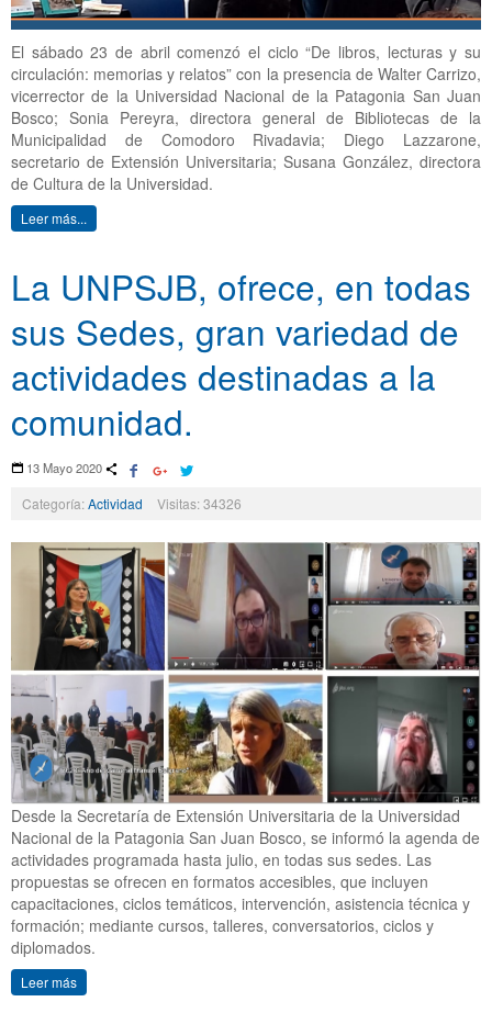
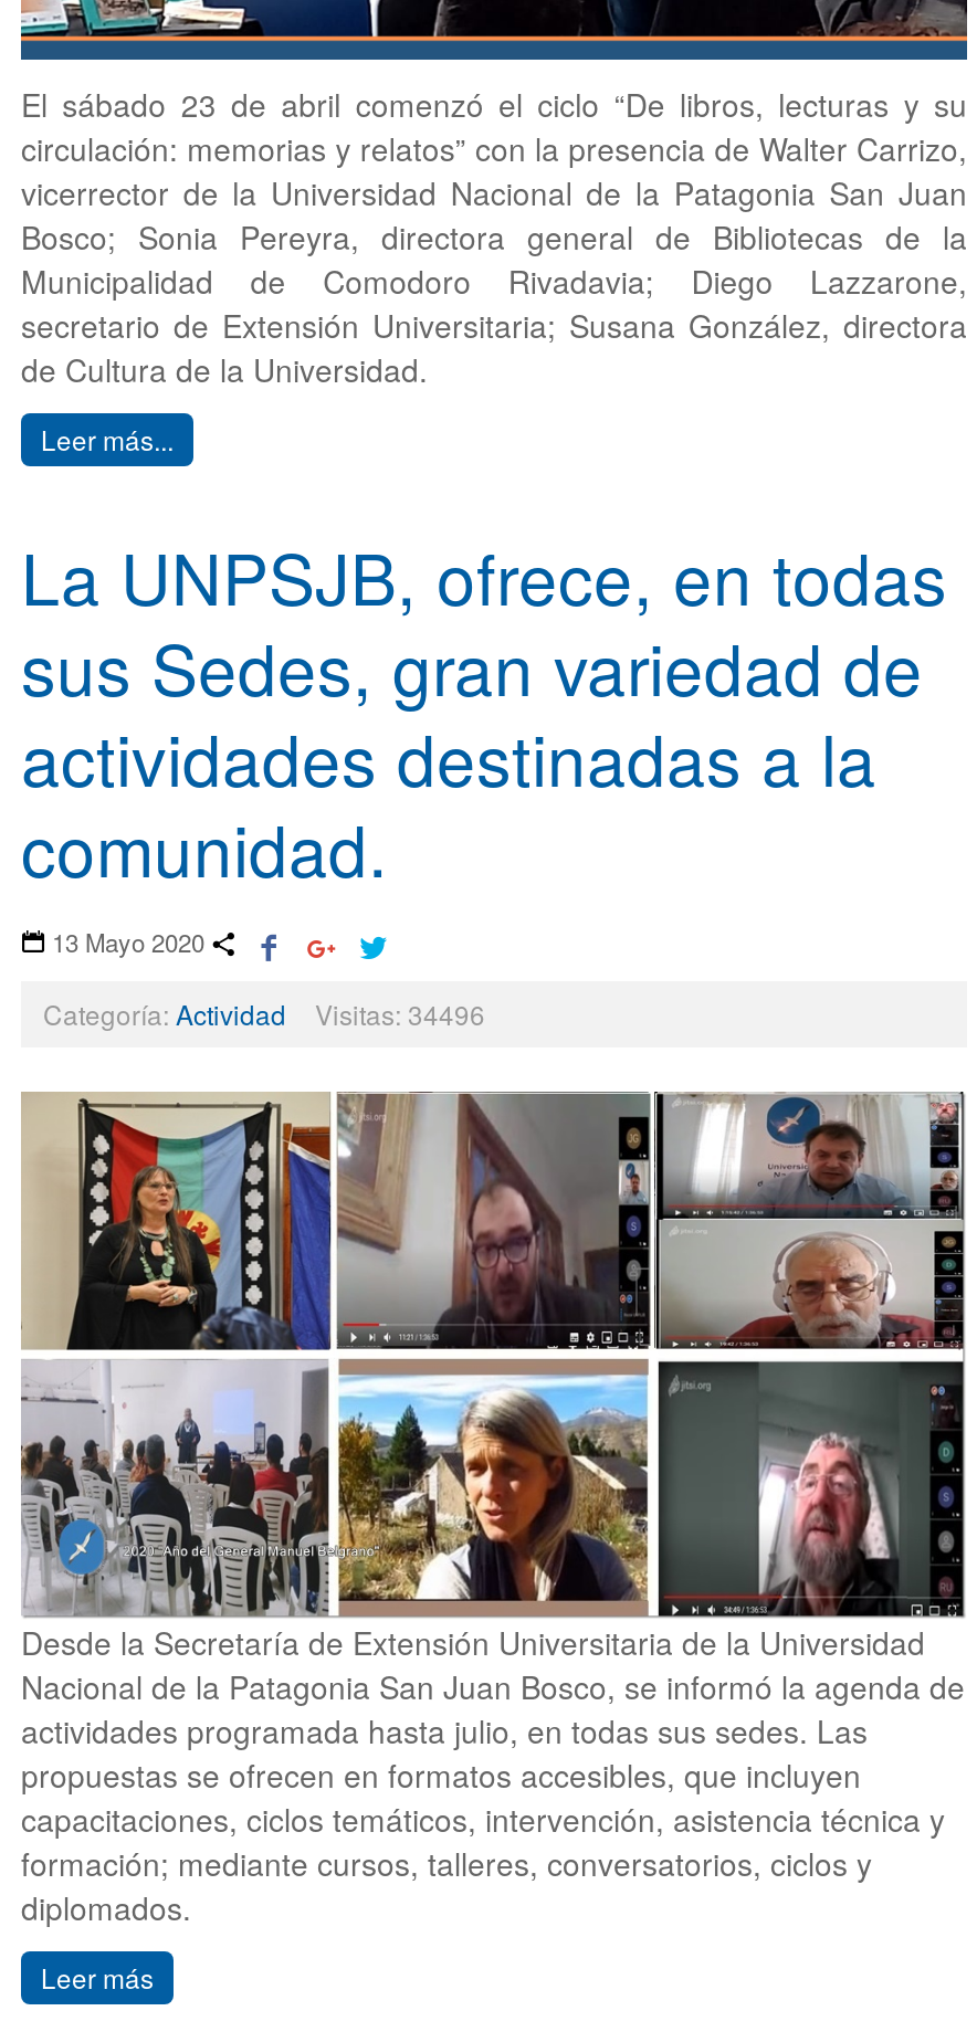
- Categoría: Actividad Visitas: 34326
+ Categoría: Actividad Visitas: 34496
